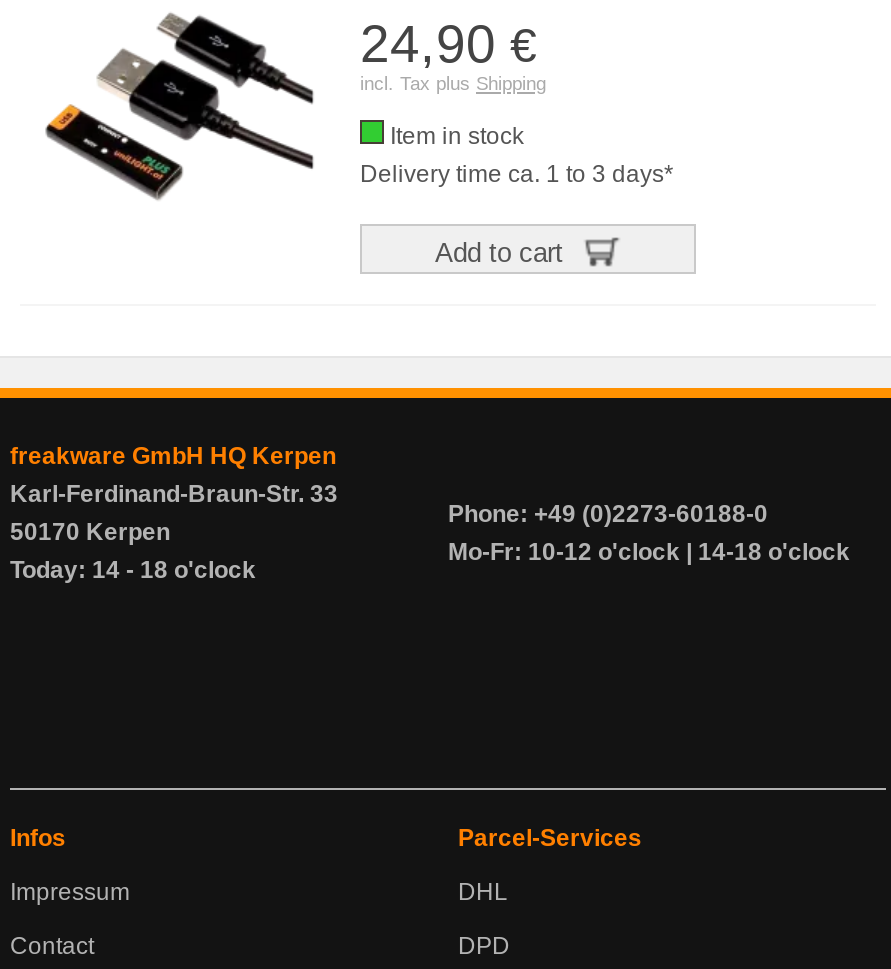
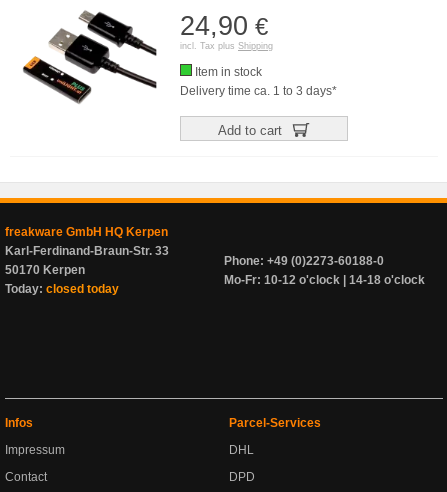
- Today: 14 - 18 o'clock
+ Today: closed today
